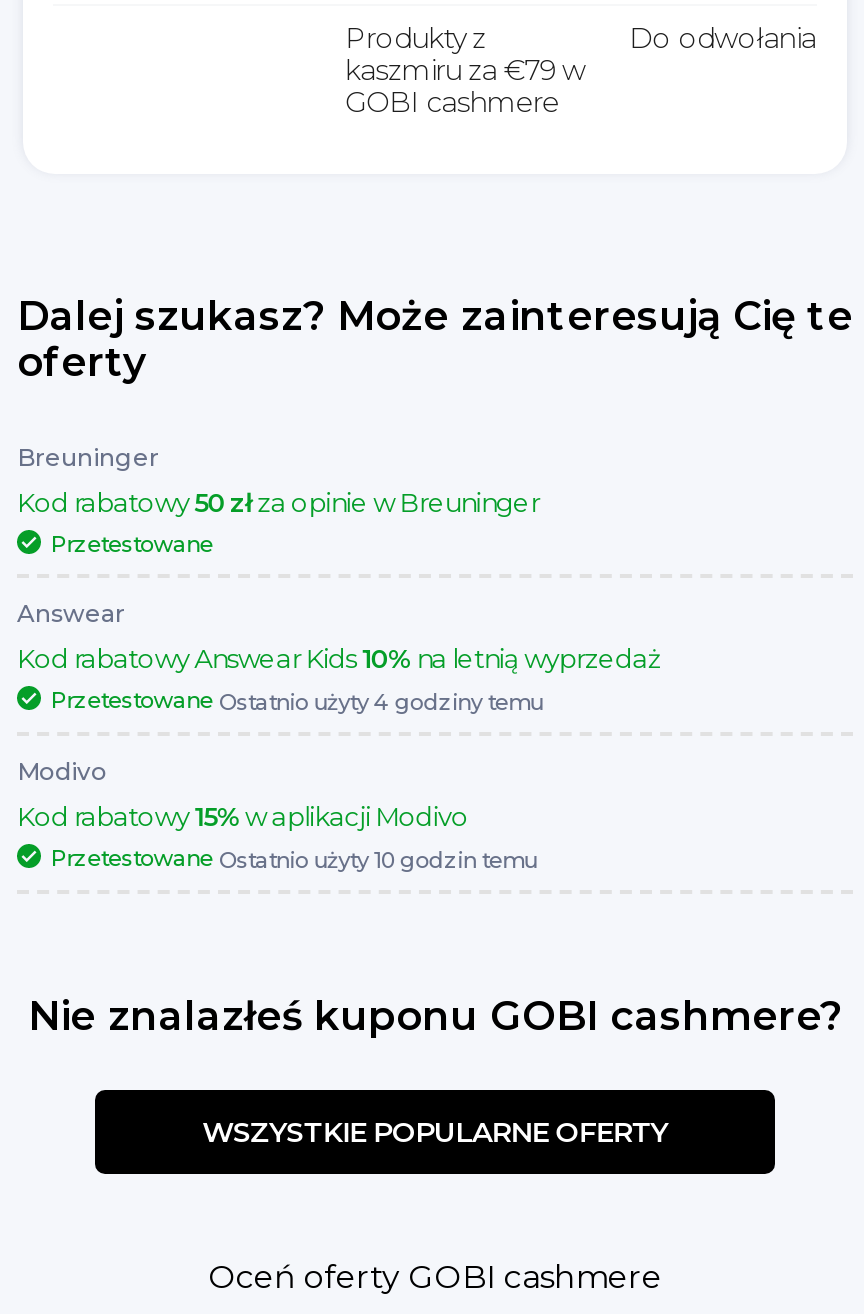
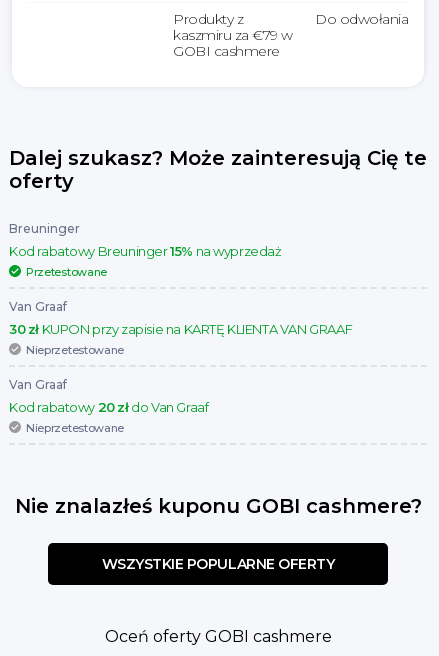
- Kod rabatowy50 złza opinie w Breuninger
+ Kod rabatowy Breuninger15%na wyprzedaż

- Answear
- Kod rabatowy Answear Kids 10% na letnią wyprzedaż
- Przetestowane Ostatnio użyty 4 godziny temu
+ Van Graaf
+ 30 zł KUPON przy zapisie na KARTĘ KLIENTA VAN GRAAF
+ Nieprzetestowane

- Modivo
- Kod rabatowy15% w aplikacji Modivo
- Przetestowane Ostatnio użyty 10 godzin temu
+ Van Graaf
+ Kod rabatowy20 zł do Van Graaf
+ Nieprzetestowane
